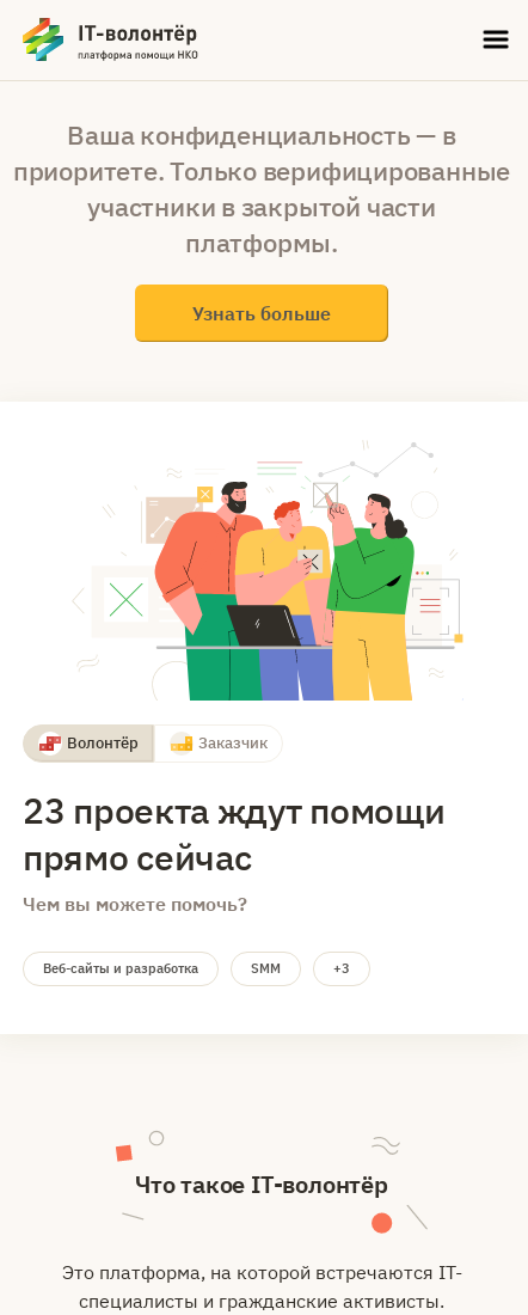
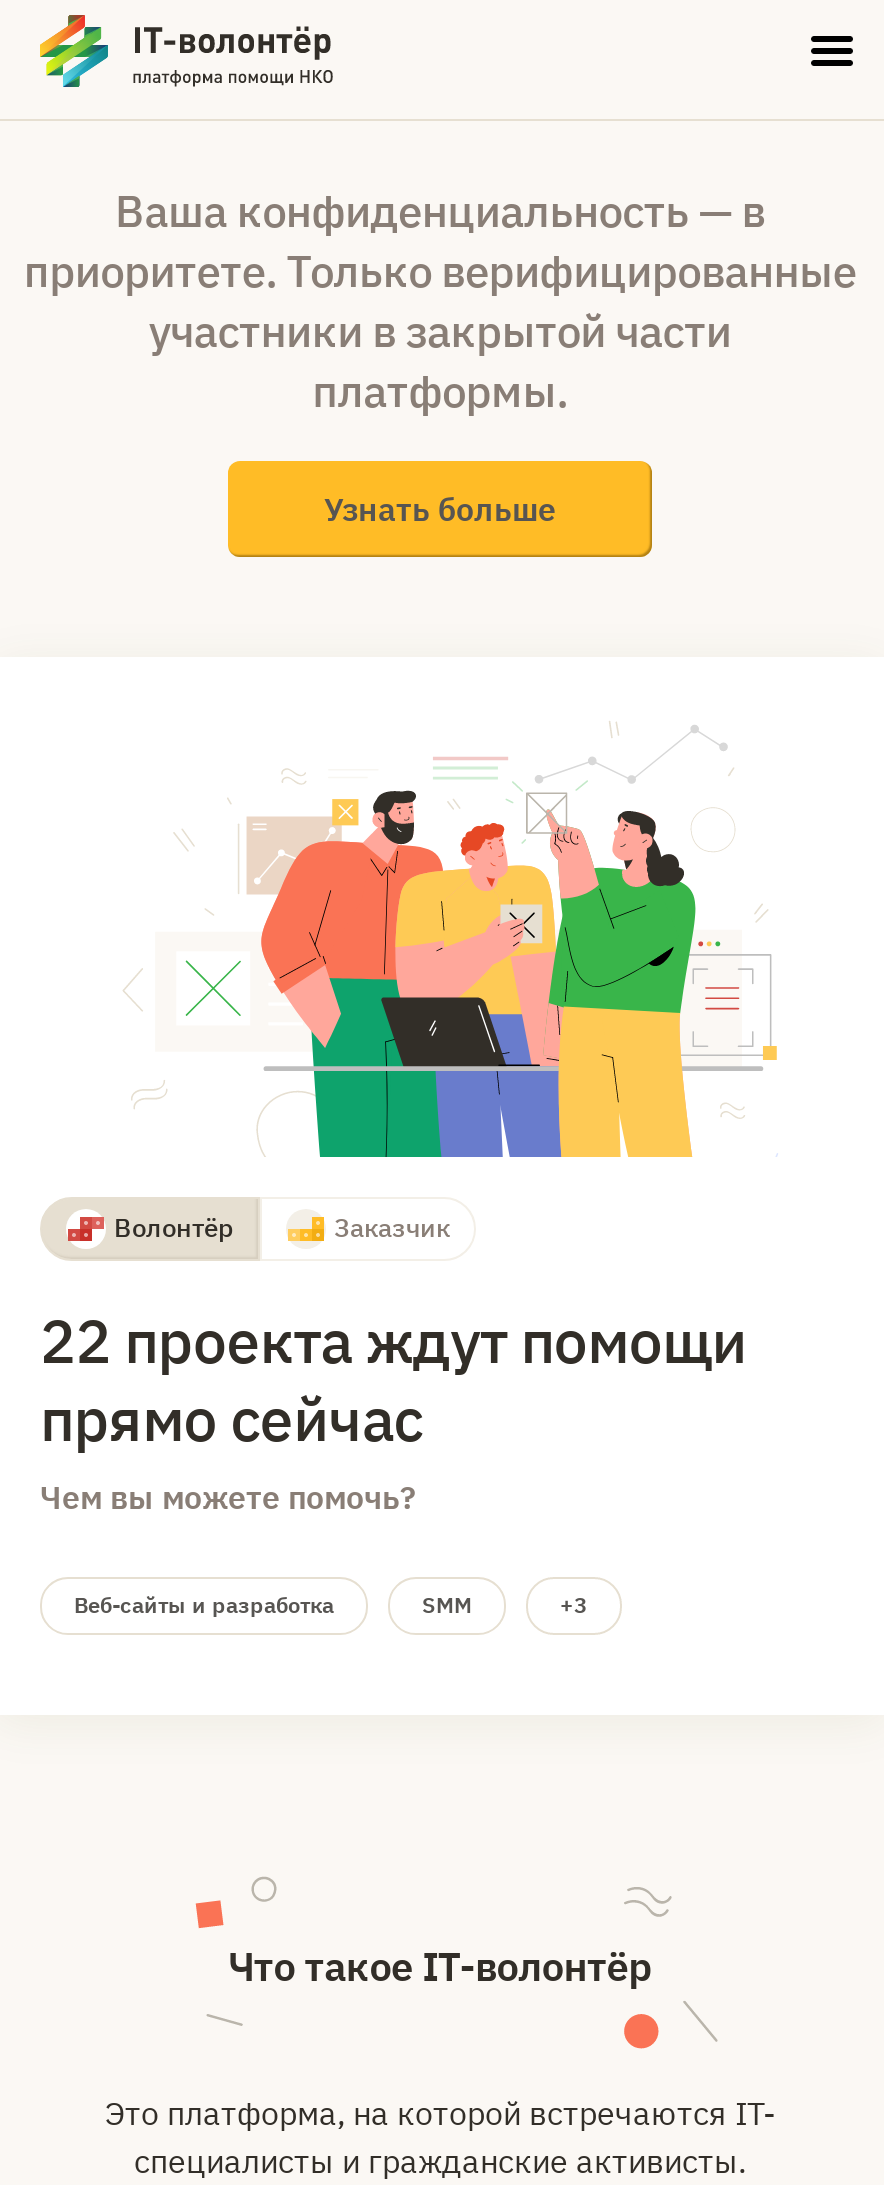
- 23 проекта ждут помощи
+ 22 проекта ждут помощи
